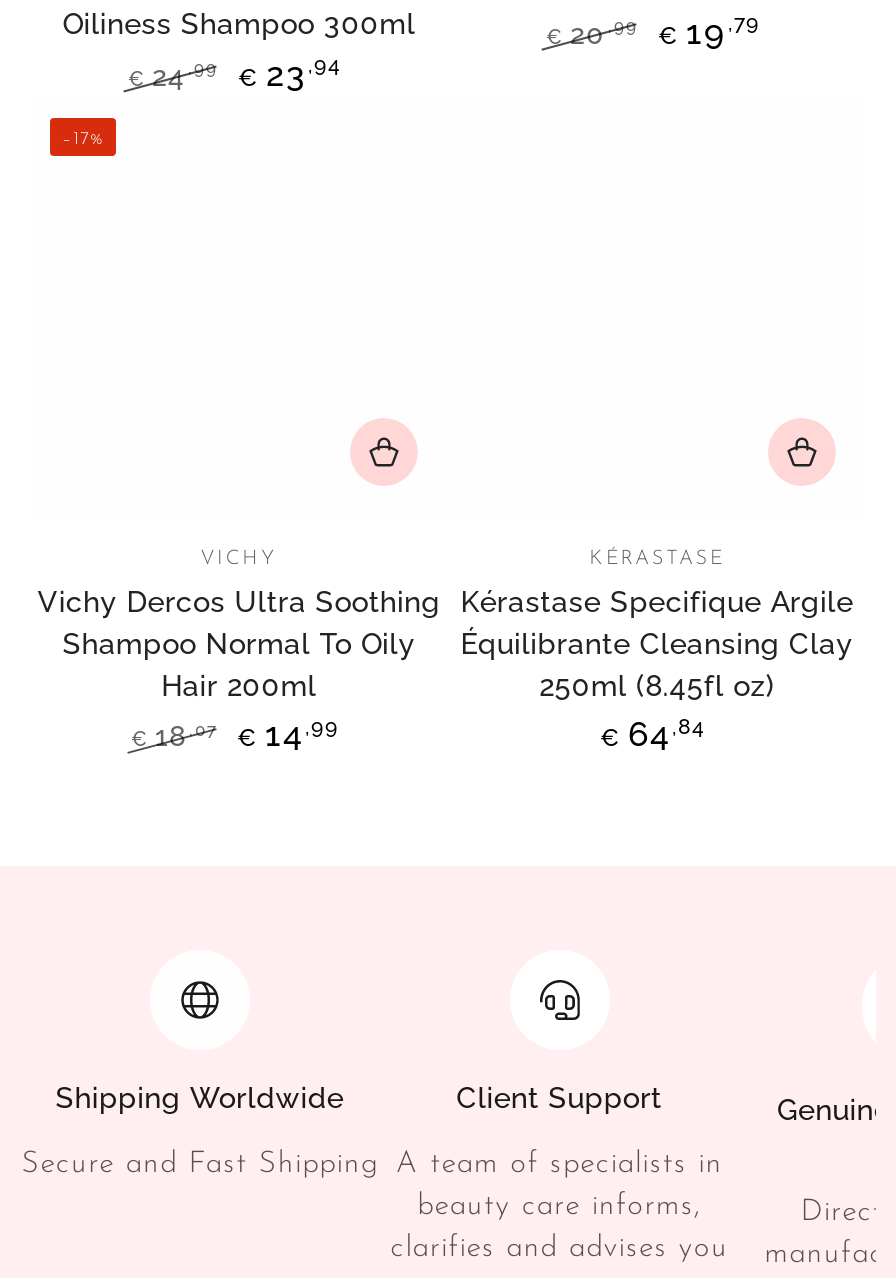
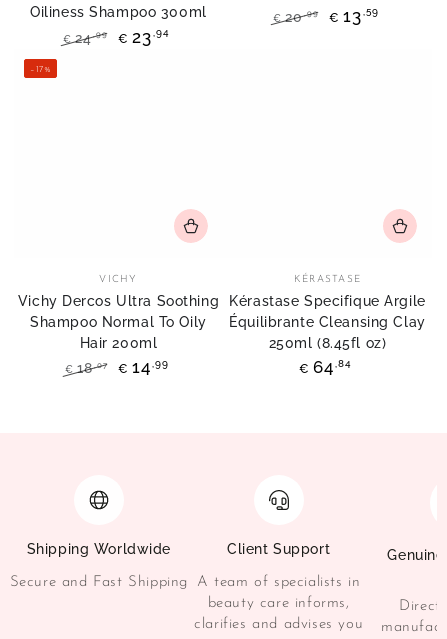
- € 19,79
+ € 13,59
